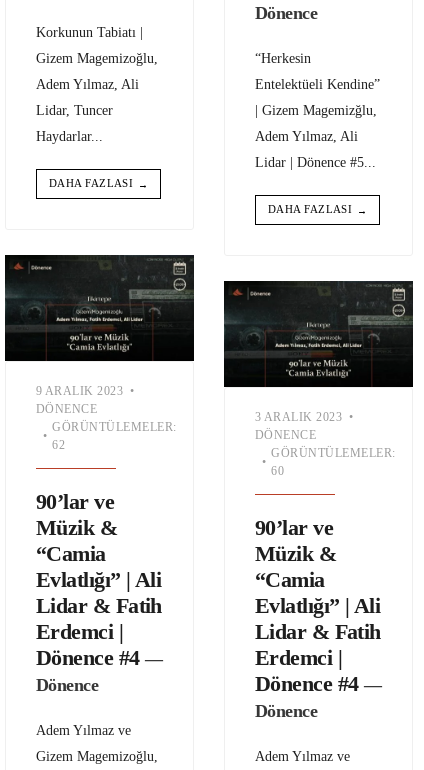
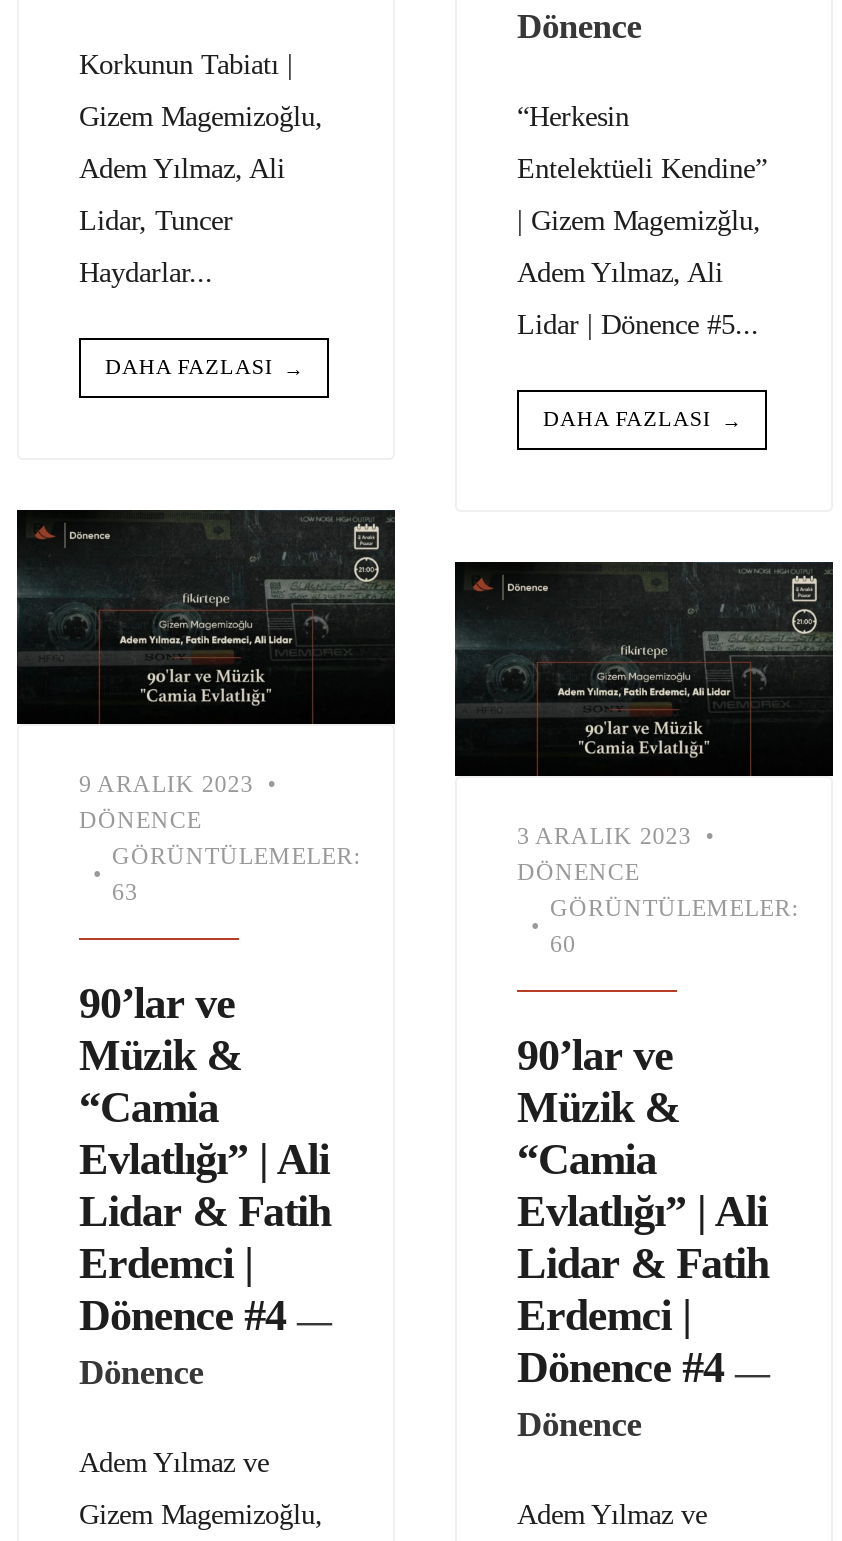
- 62
+ 63
